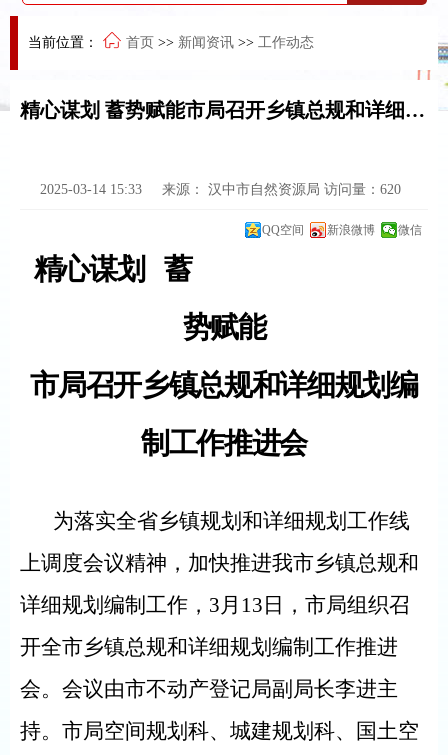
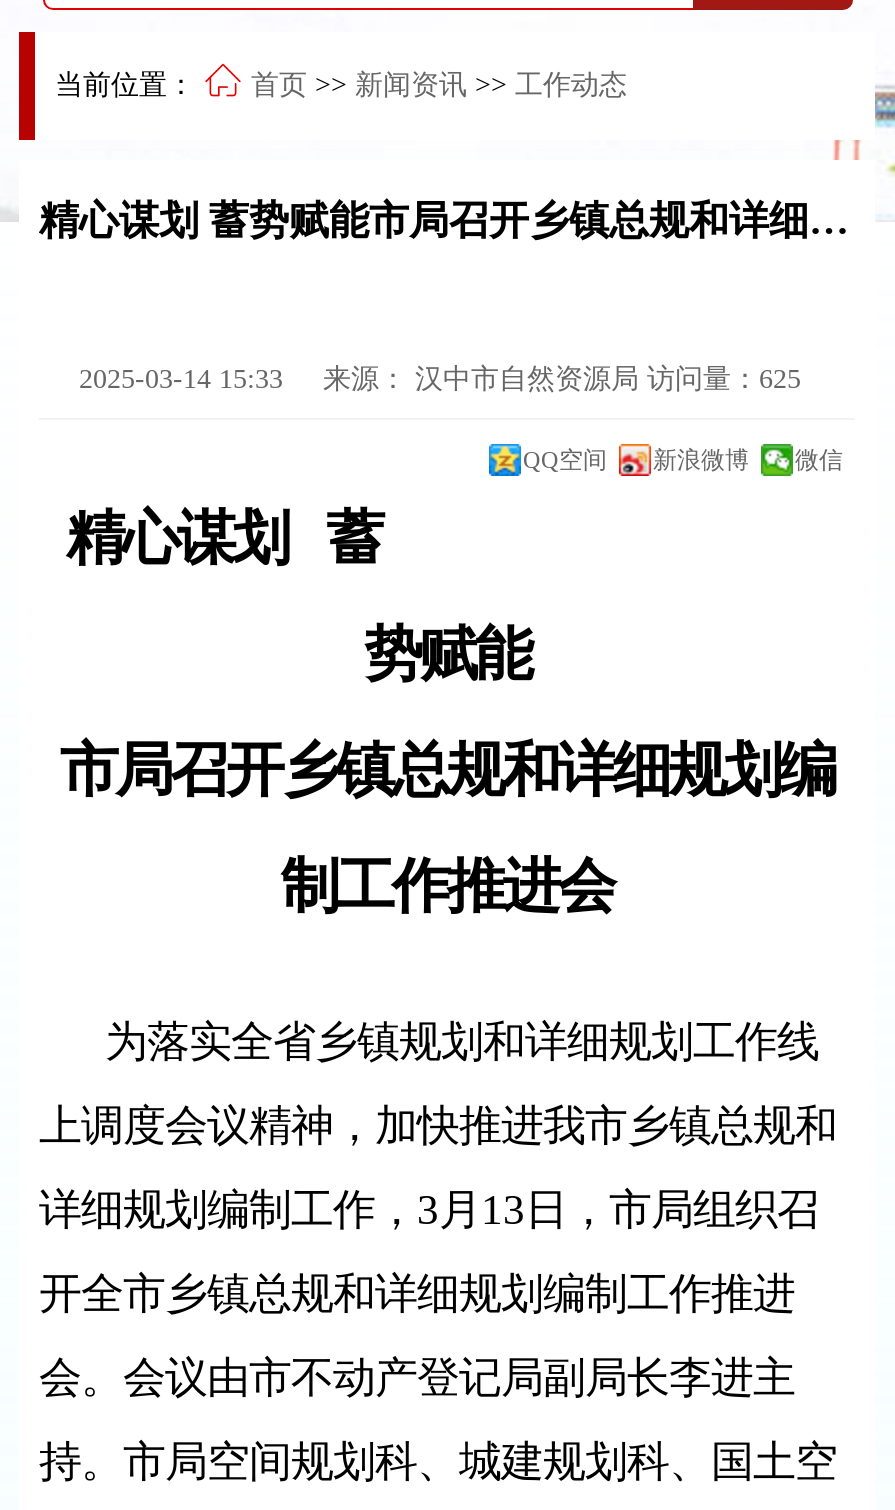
- 来源： 汉中市自然资源局访问量：620
+ 来源： 汉中市自然资源局访问量：625
